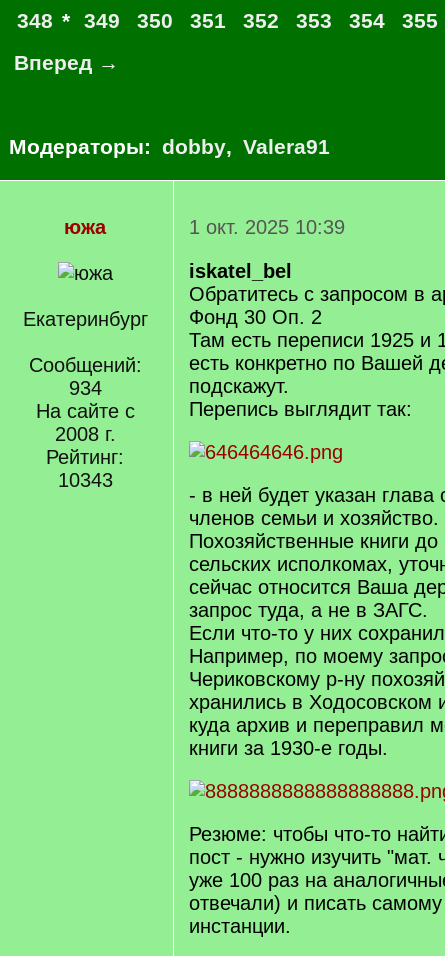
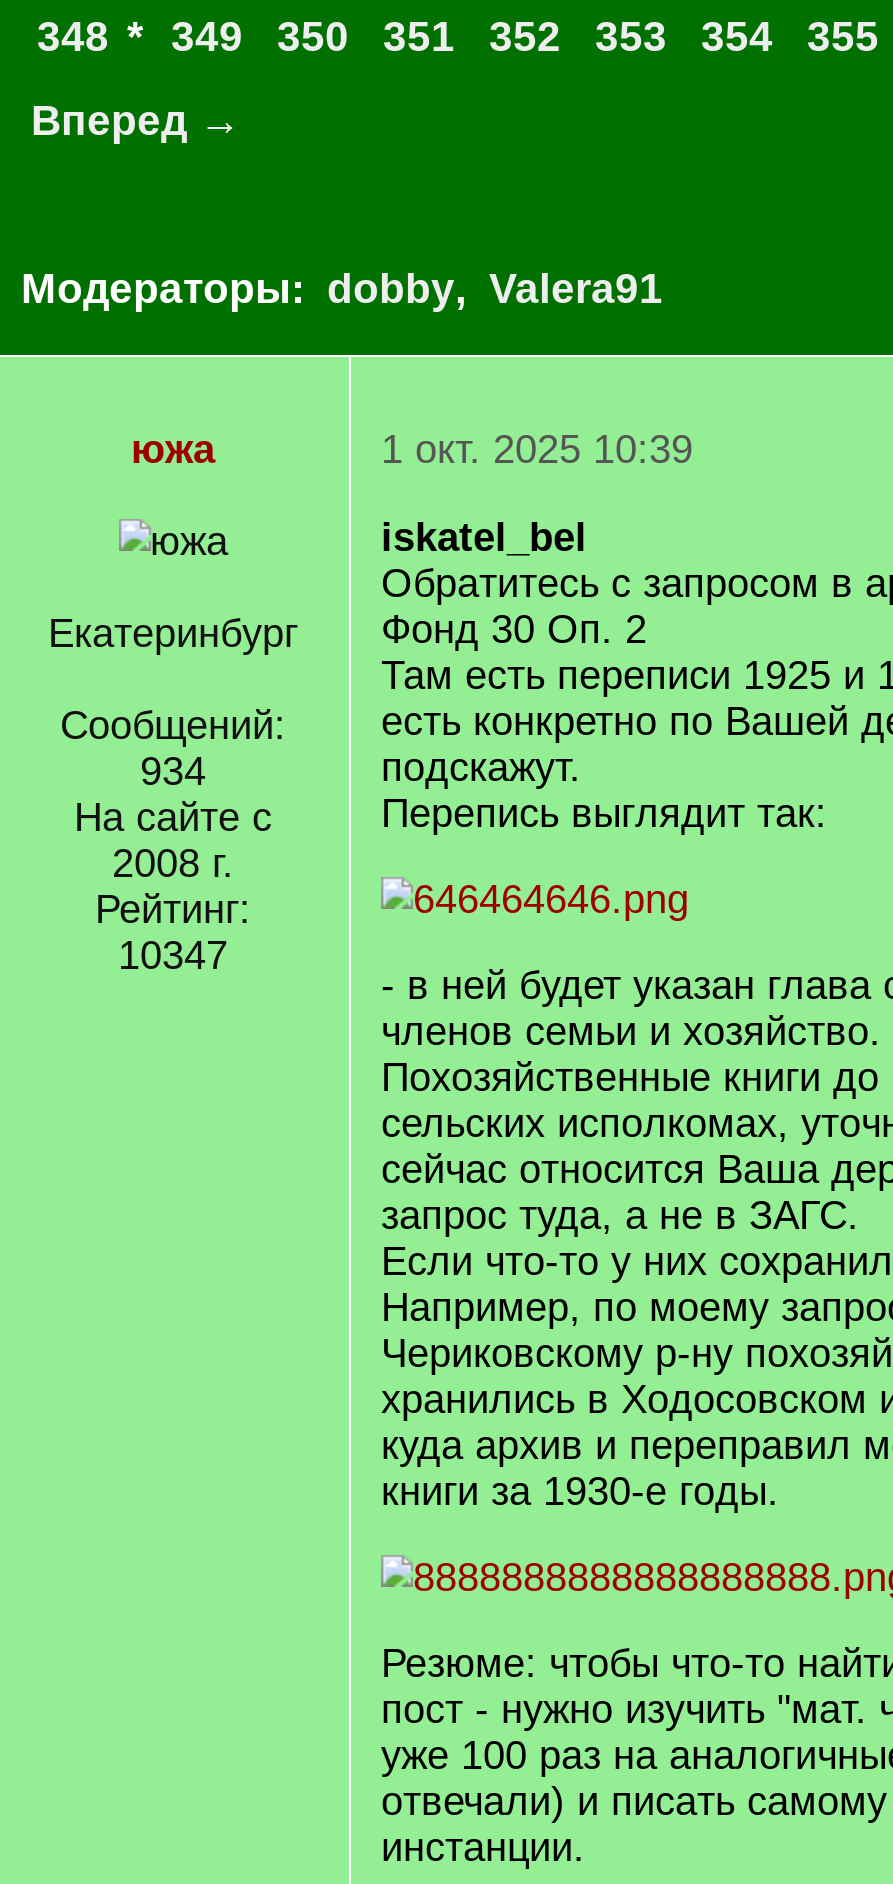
- 10343
+ 10347
